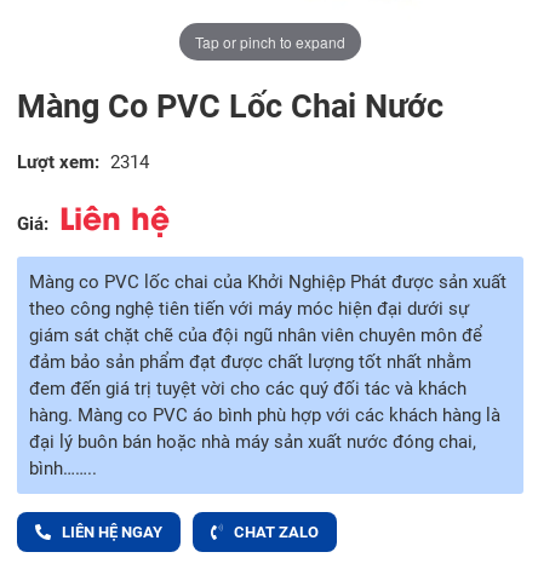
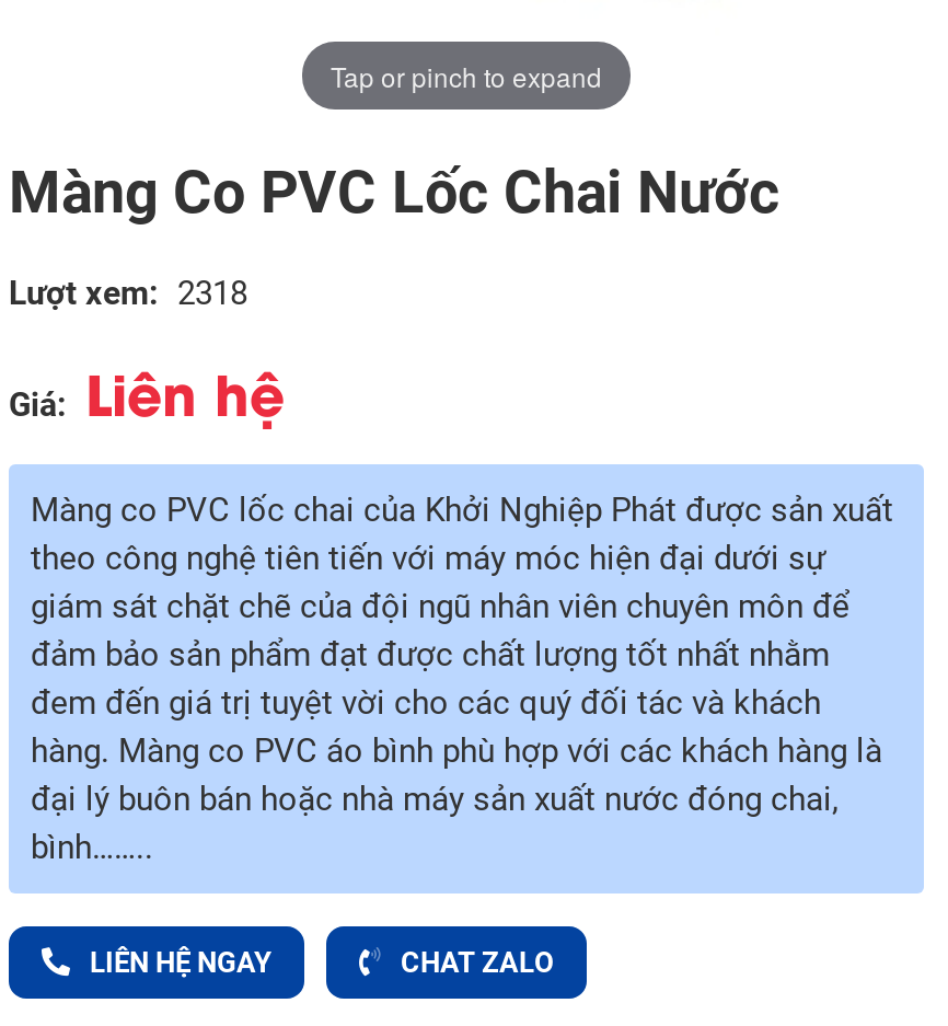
- Lượt xem: 2314
+ Lượt xem: 2318
